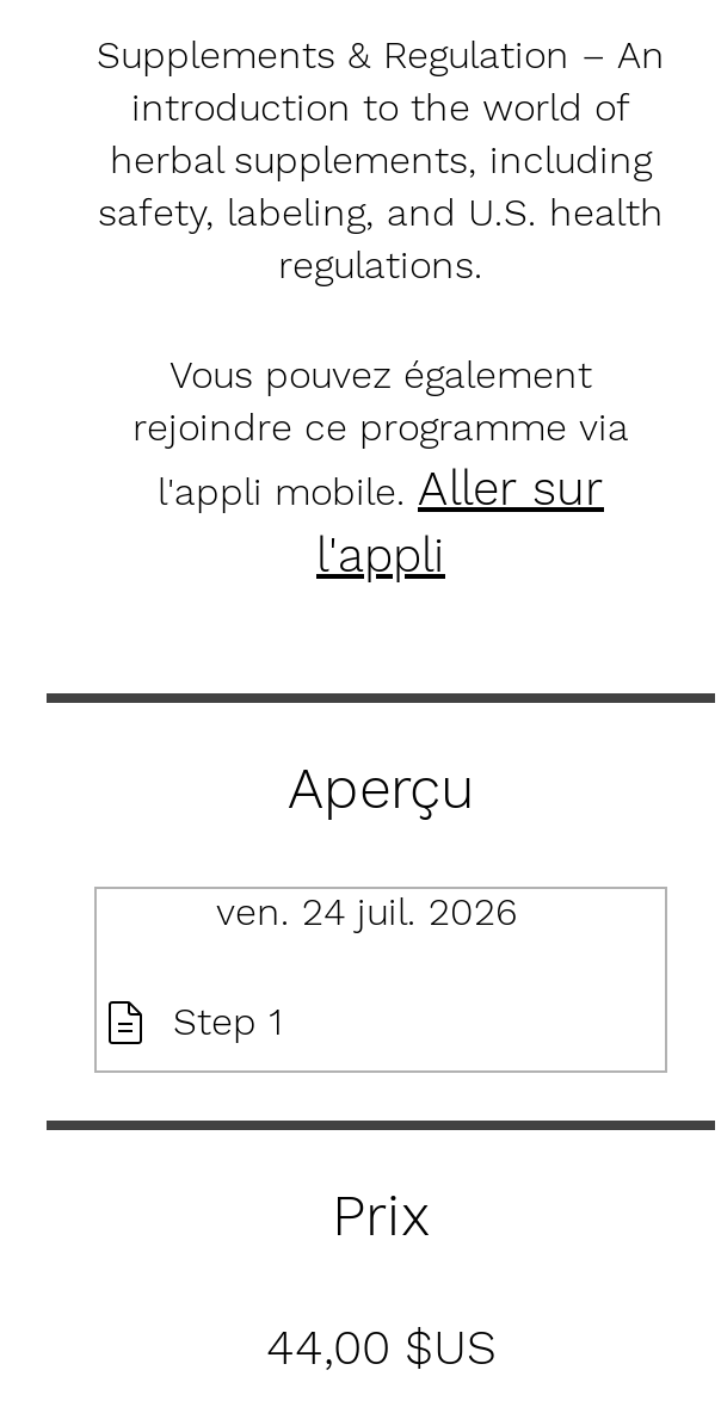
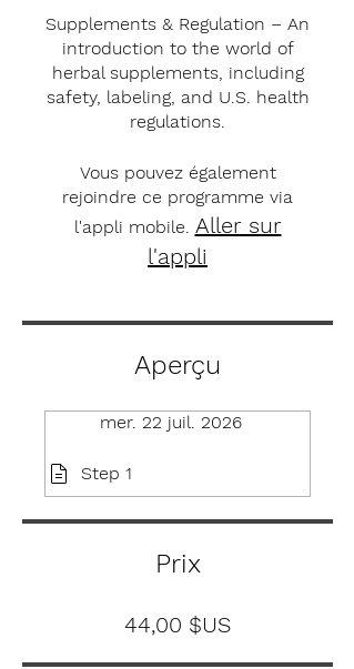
- ven. 24 juil. 2026
+ mer. 22 juil. 2026
